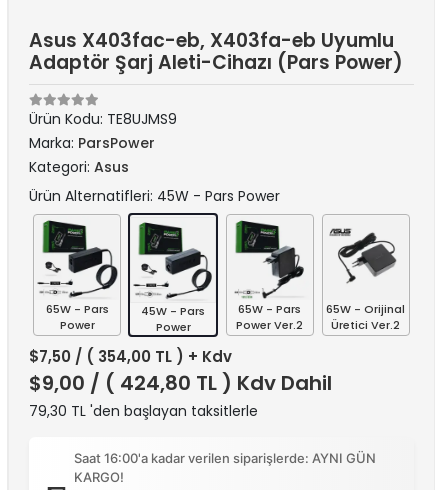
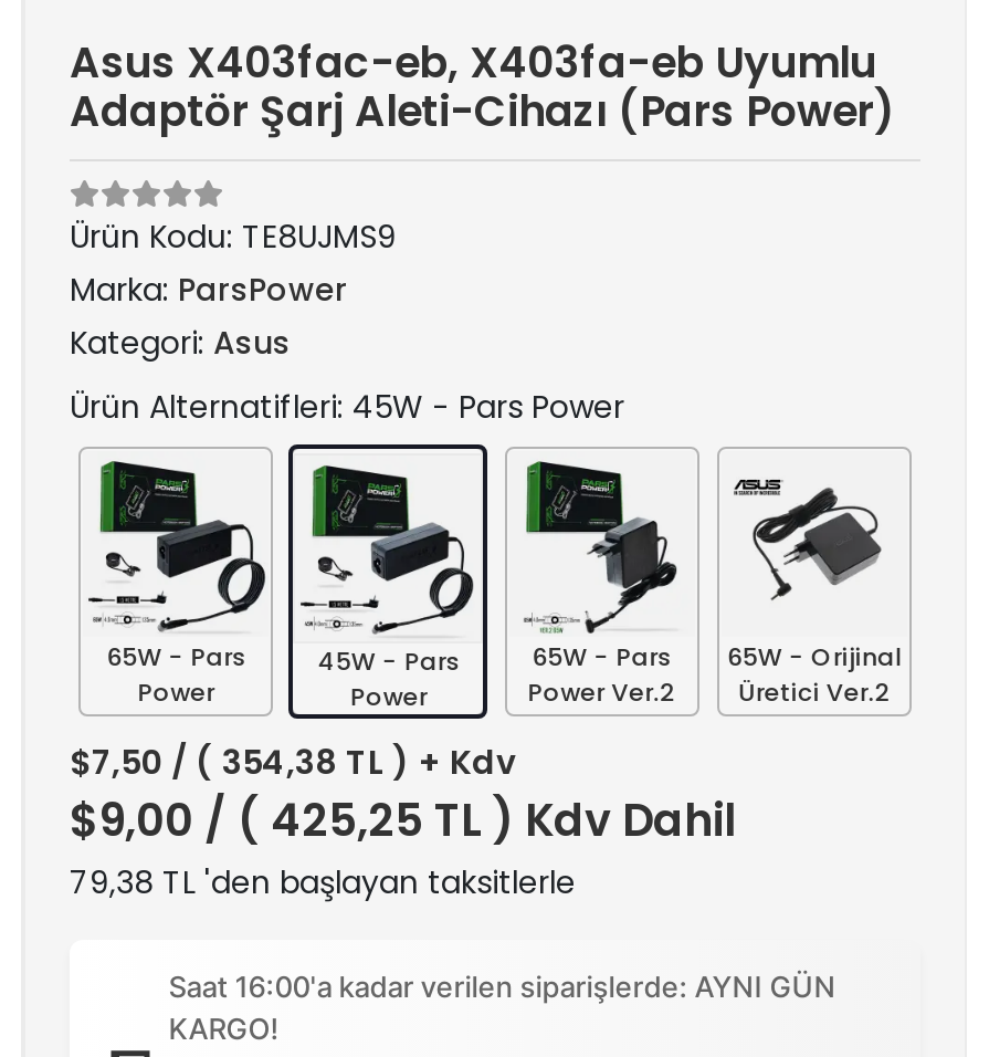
- $7,50 / ( 354,00 TL ) + Kdv
+ $7,50 / ( 354,38 TL ) + Kdv

- $9,00 / ( 424,80 TL ) Kdv Dahil
+ $9,00 / ( 425,25 TL ) Kdv Dahil

- 79,30 TL 'den başlayan taksitlerle
+ 79,38 TL 'den başlayan taksitlerle
